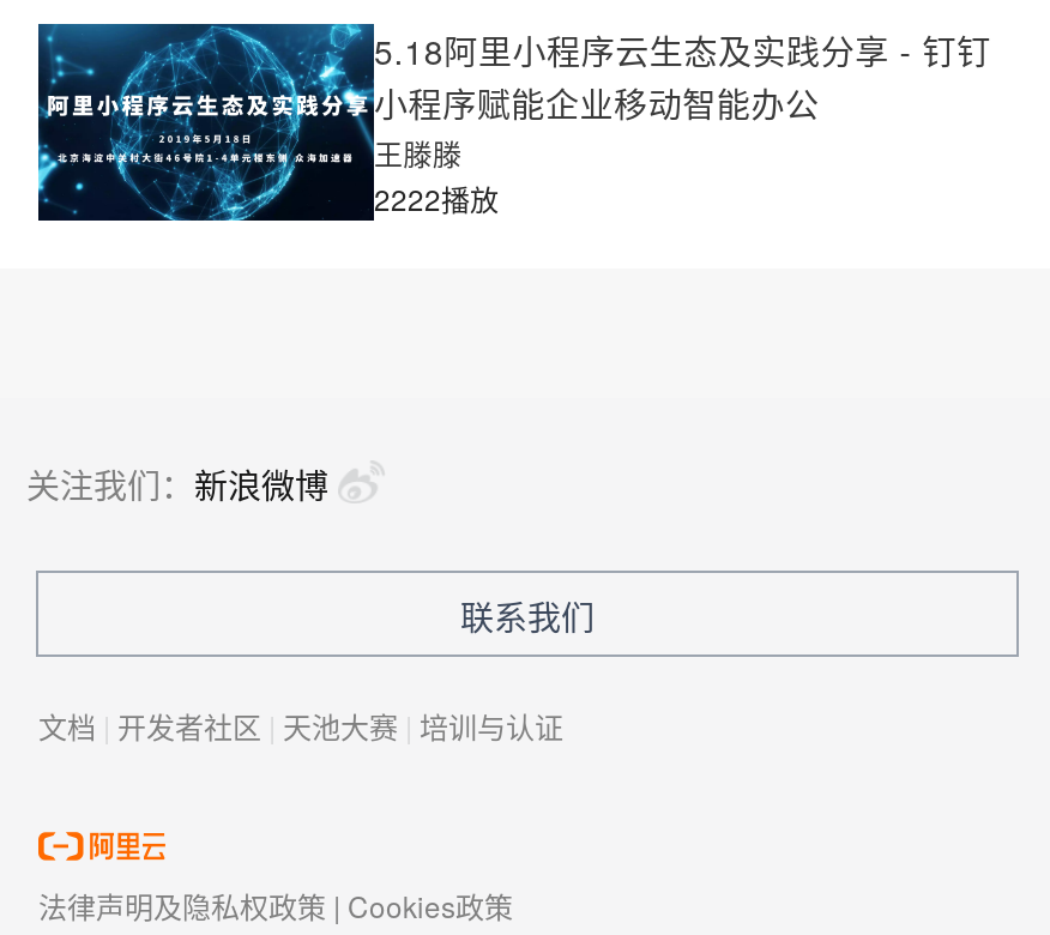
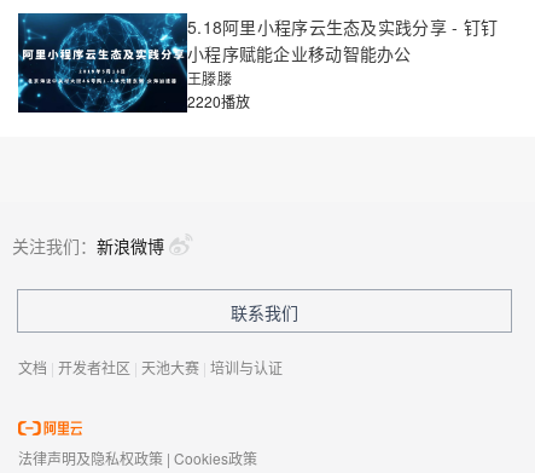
- 2222播放
+ 2220播放
